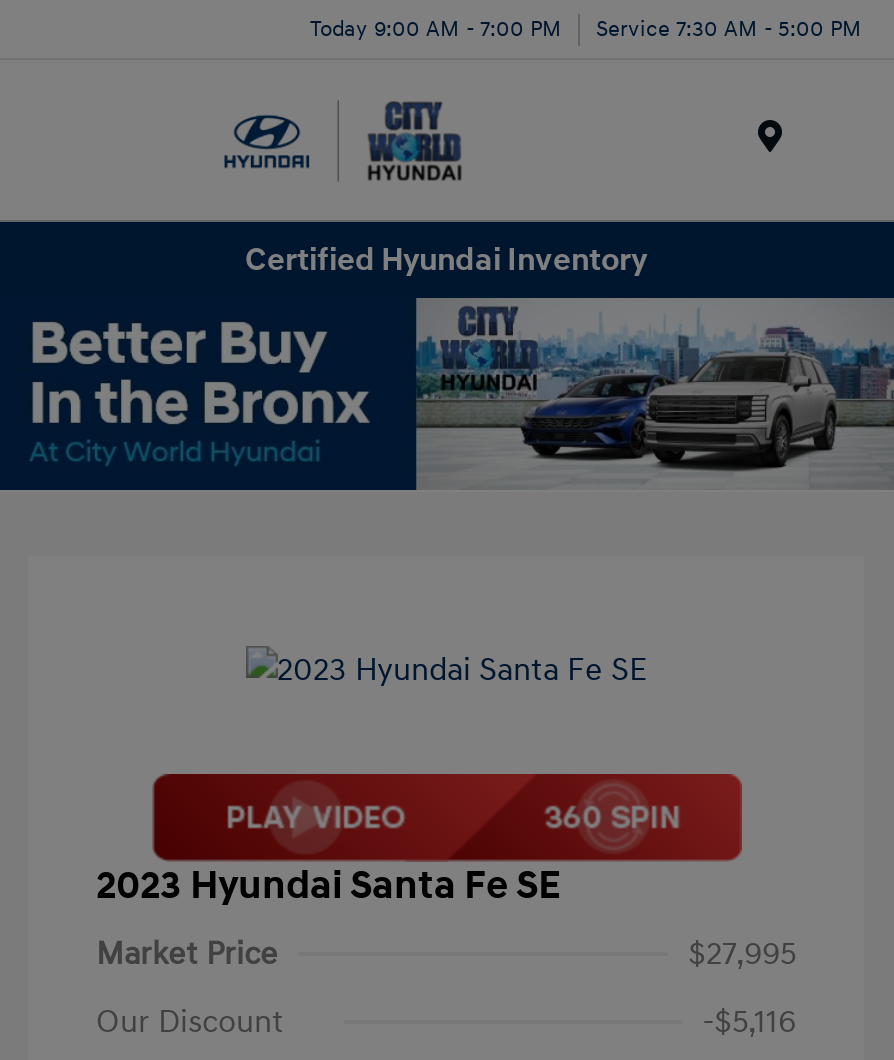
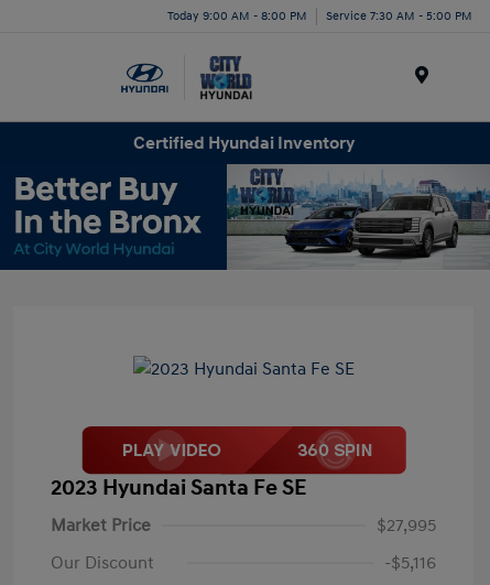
- Today 9:00 AM - 7:00 PM Service 7:30 AM - 5:00 PM
+ Today 9:00 AM - 8:00 PM Service 7:30 AM - 5:00 PM
